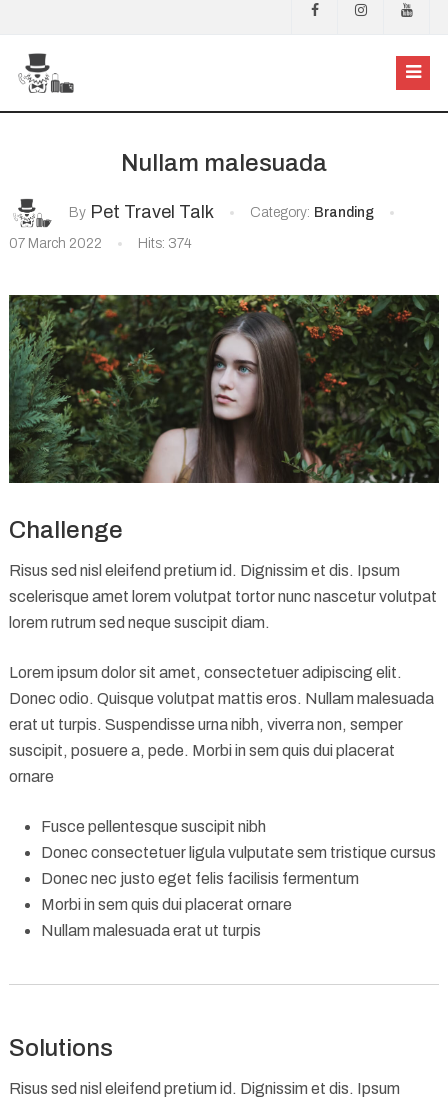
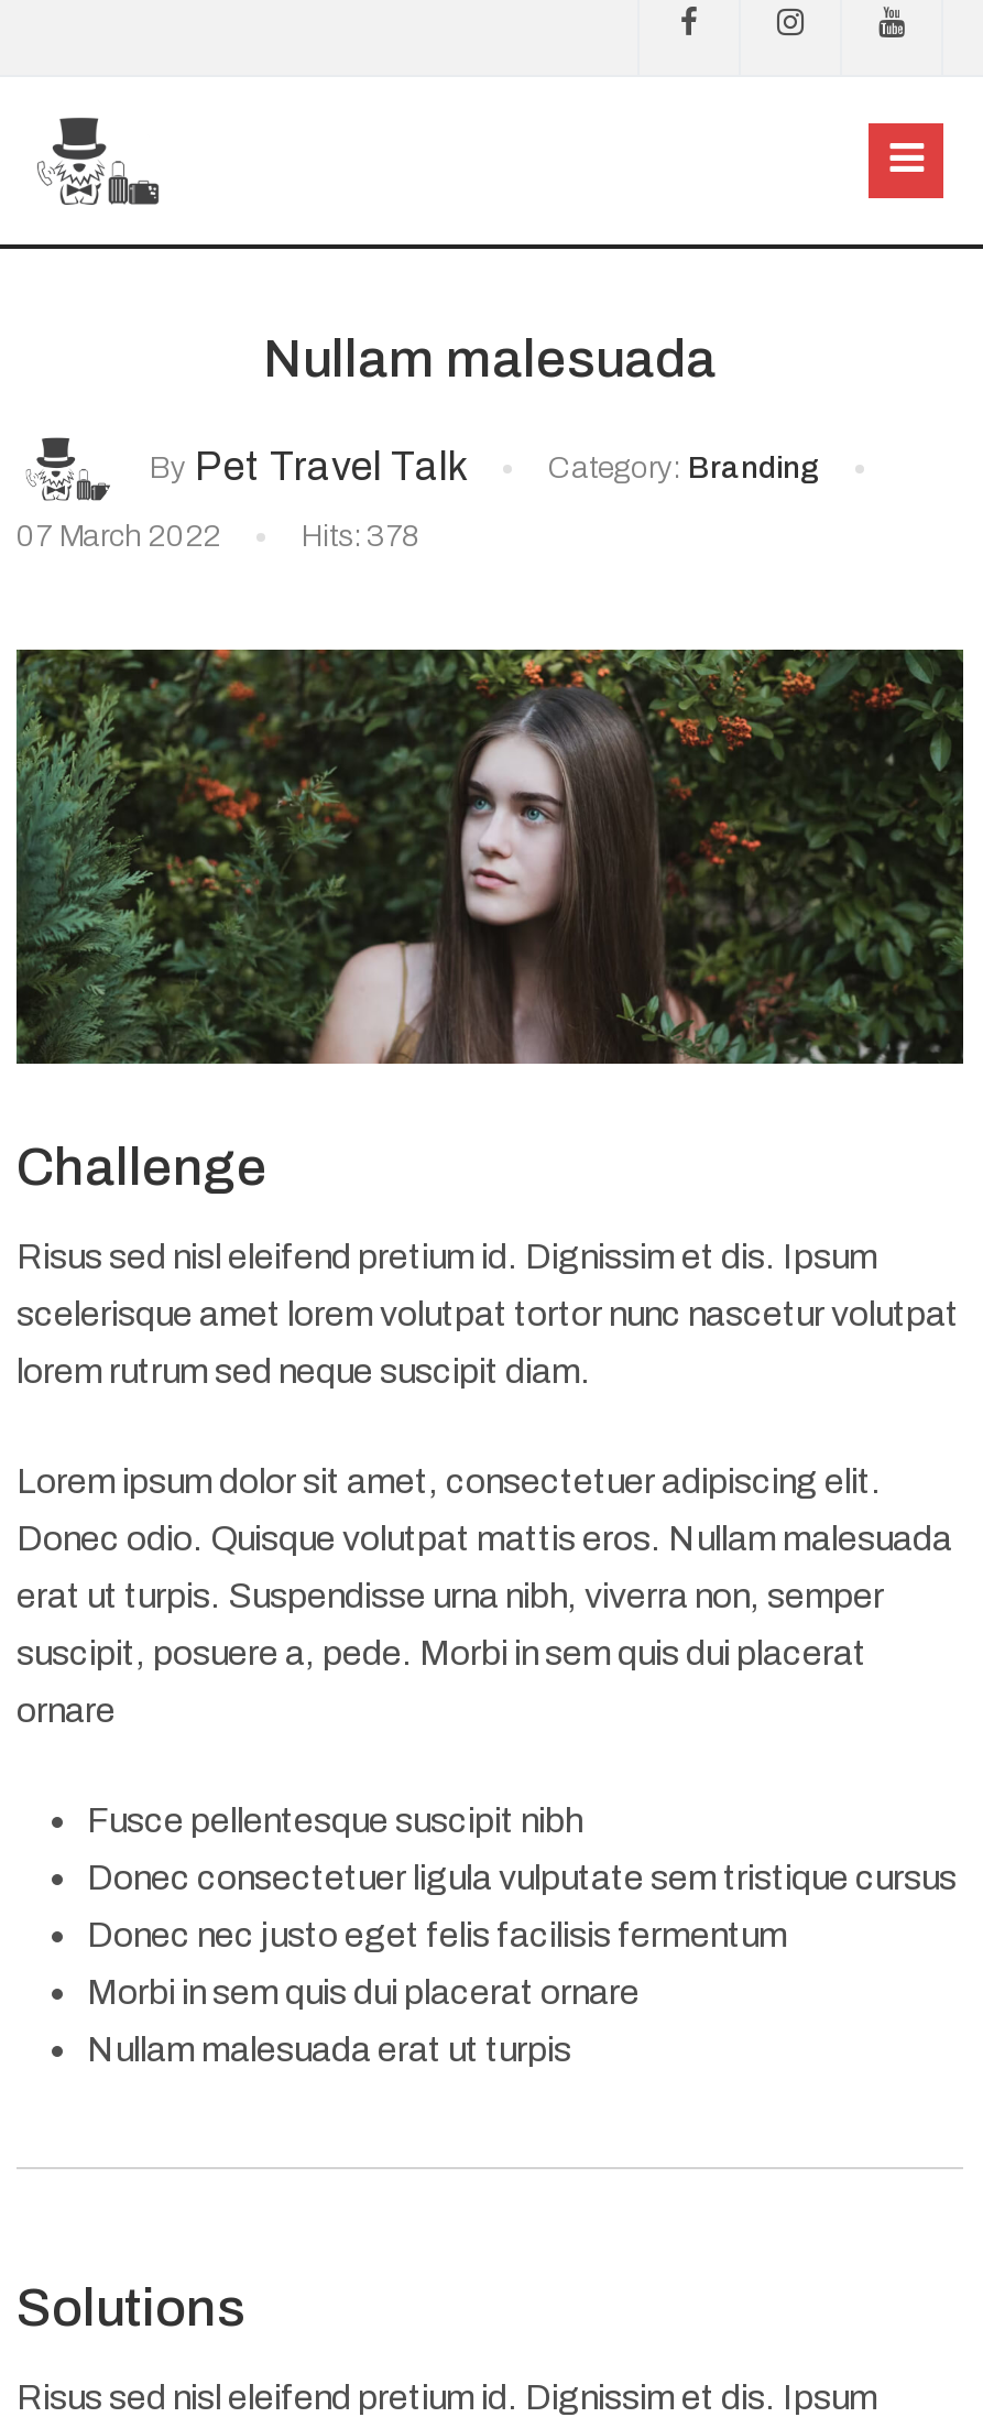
- Hits: 374
+ Hits: 378
